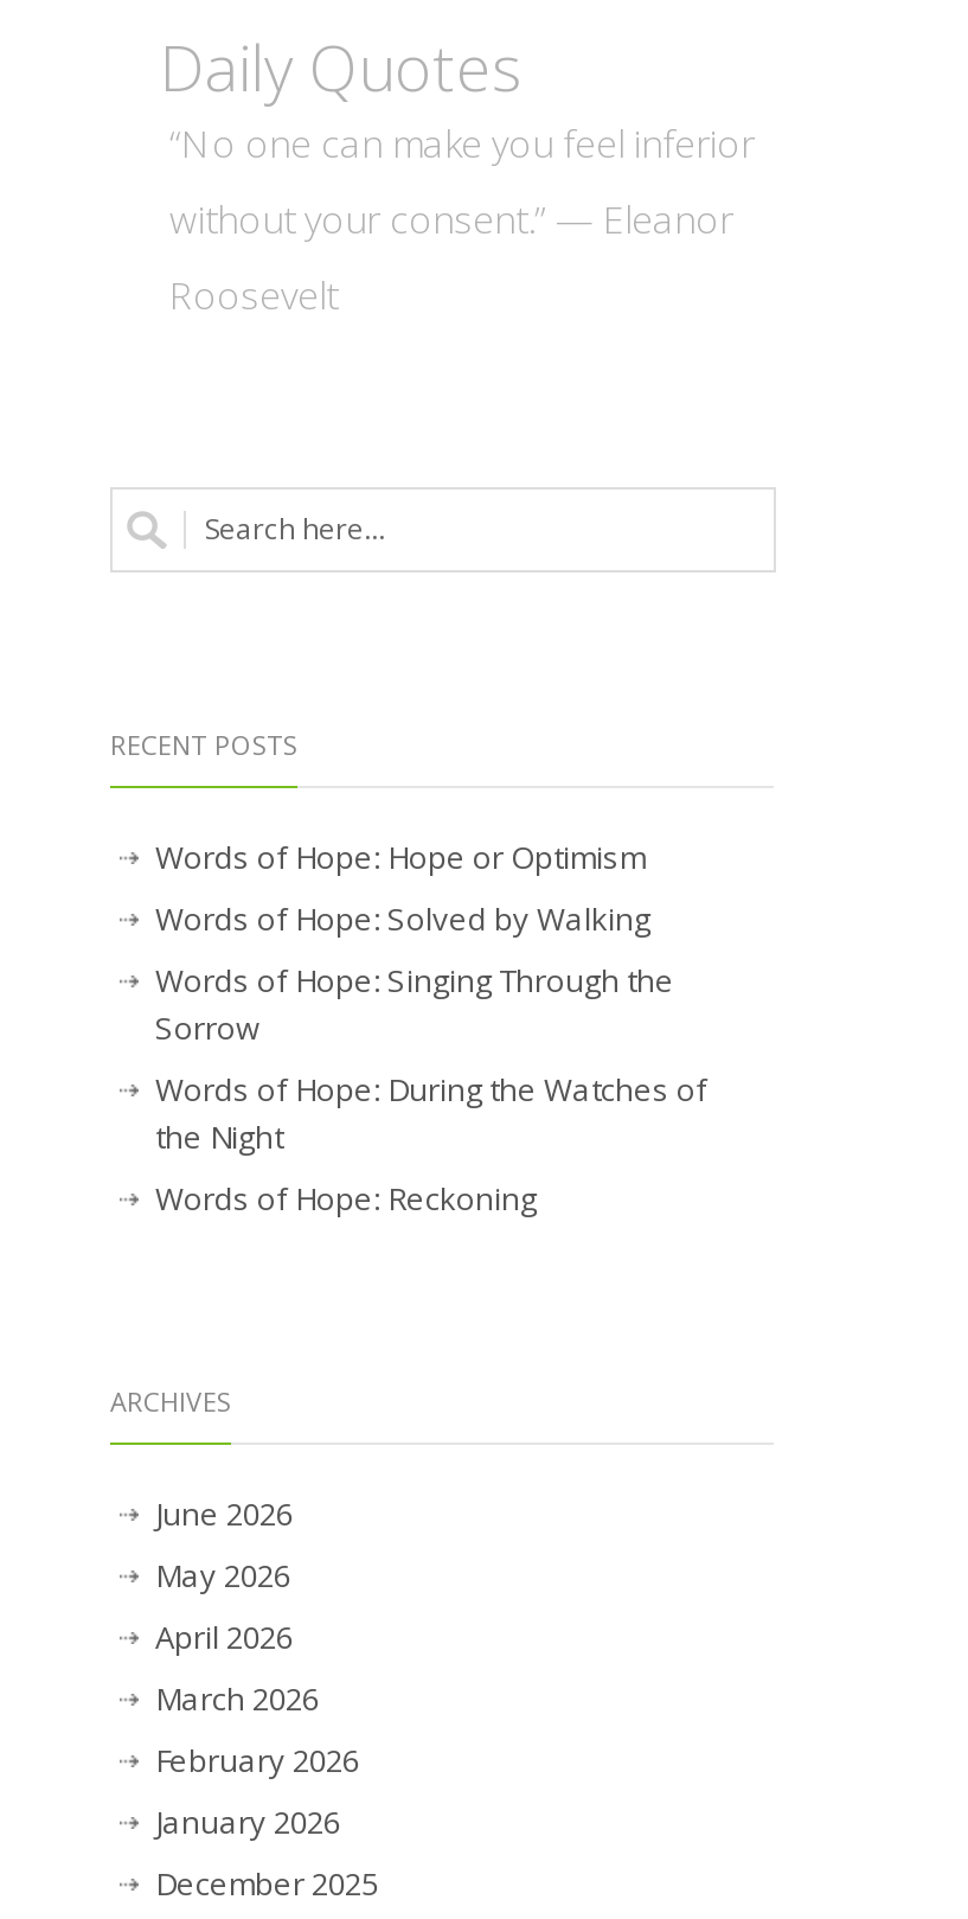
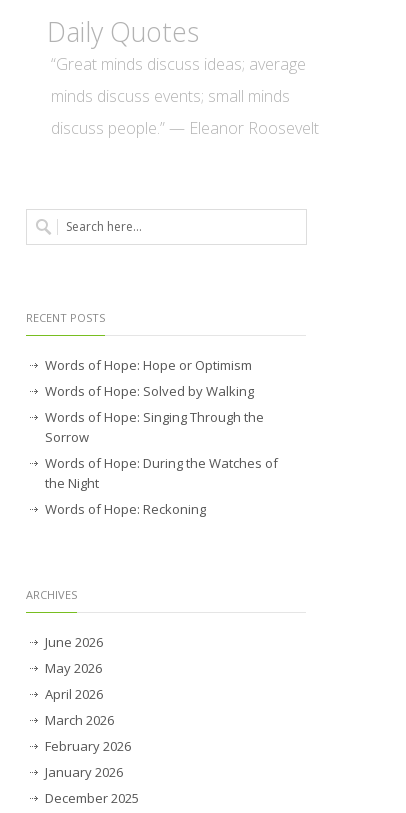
- “No one can make you feel inferior
+ “Great minds discuss ideas; average

- without your consent.” — Eleanor
+ minds discuss events; small minds

- Roosevelt
+ discuss people.” — Eleanor Roosevelt
